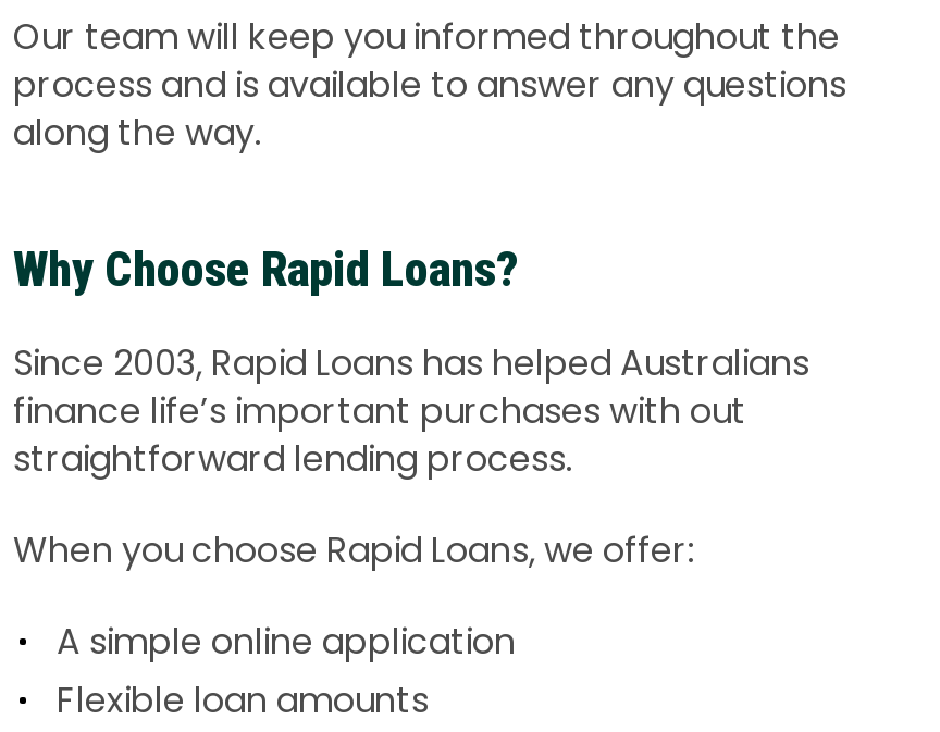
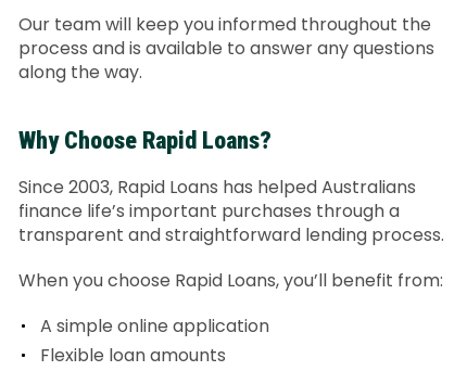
- finance life’s important purchases with out
- straightforward lending process.
+ finance life’s important purchases through a
+ transparent and straightforward lending process.

- When you choose Rapid Loans, we offer:
+ When you choose Rapid Loans, you’ll benefit from:
